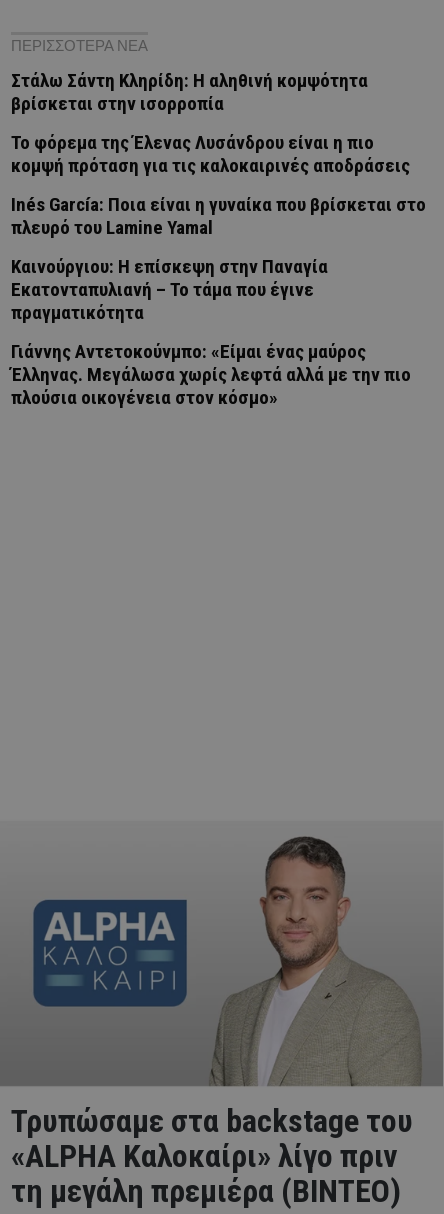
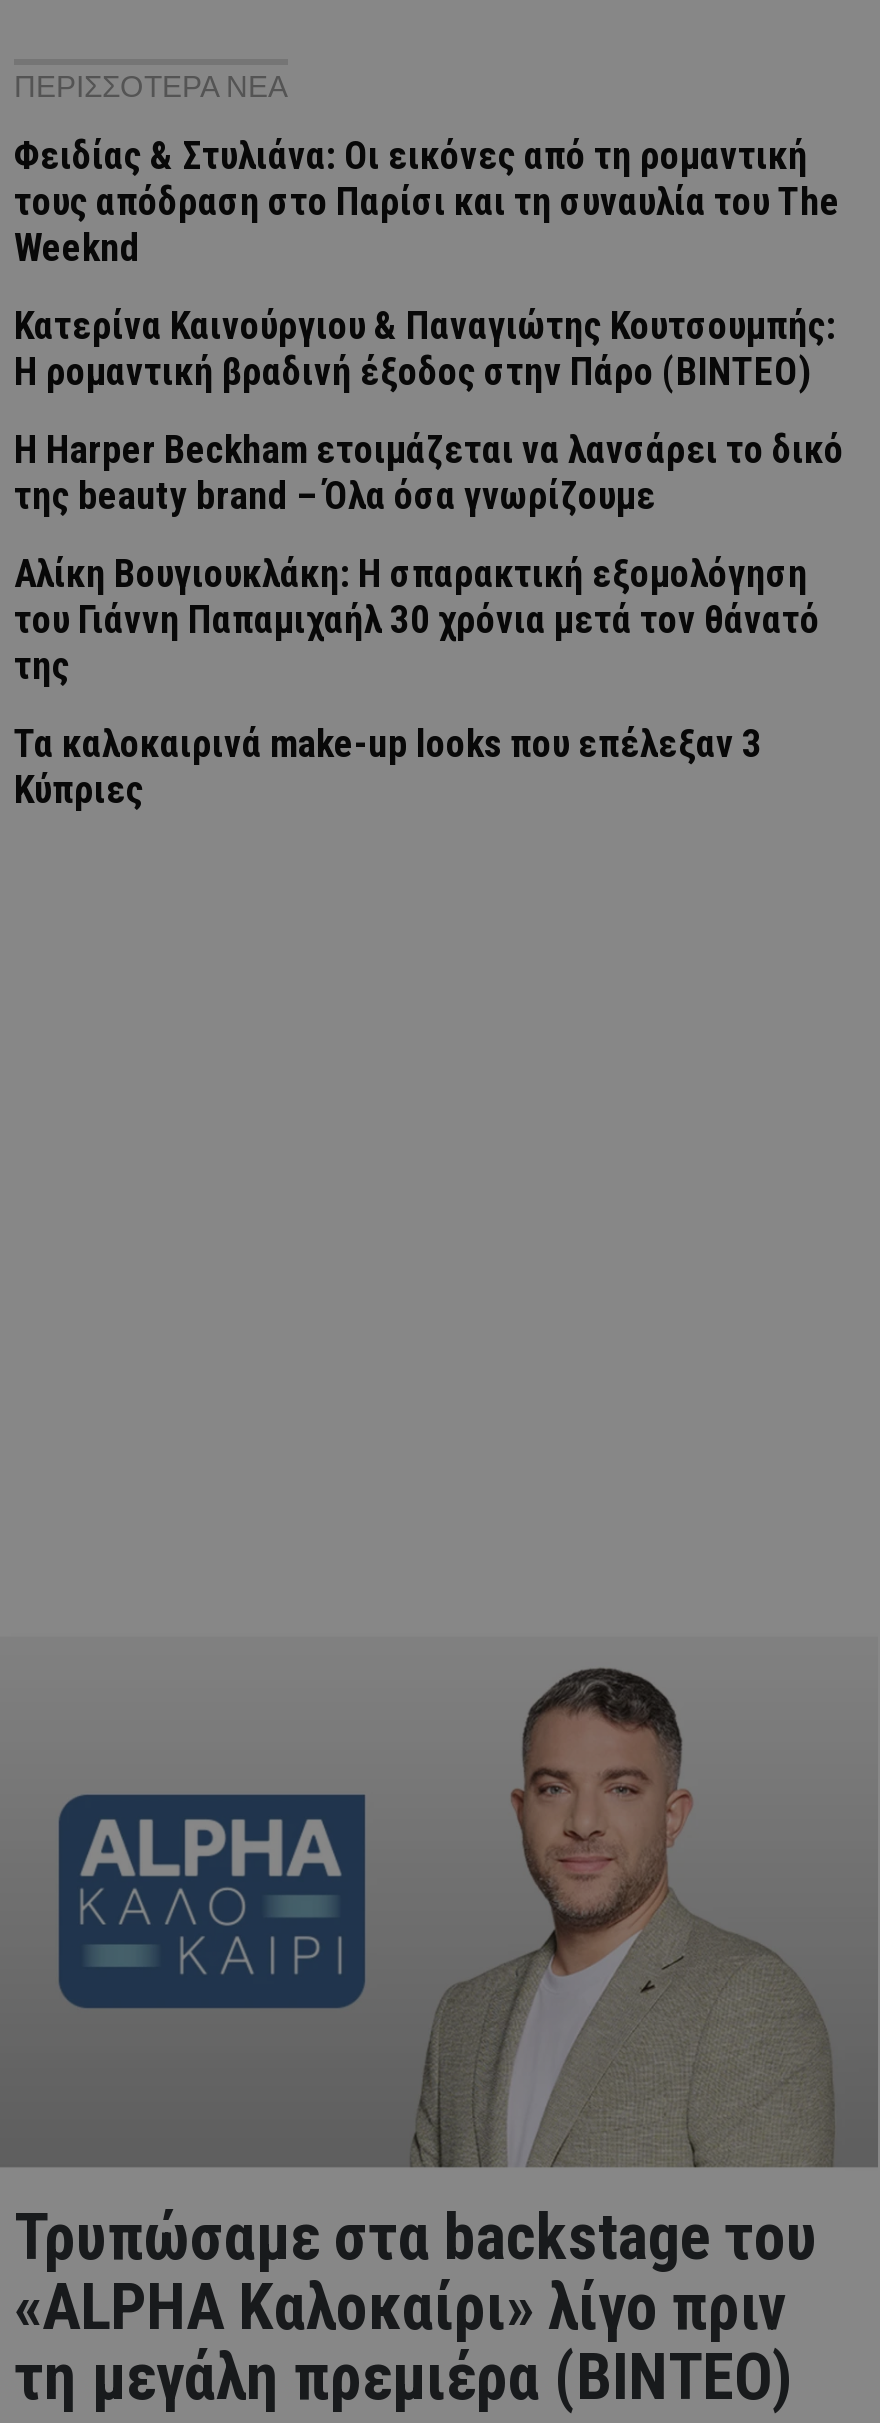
- Στάλω Σάντη Κληρίδη: Η αληθινή κομψότητα
- βρίσκεται στην ισορροπία
+ Φειδίας & Στυλιάνα: Οι εικόνες από τη ρομαντική
+ τους απόδραση στο Παρίσι και τη συναυλία του The
+ Weeknd

- Το φόρεμα της Έλενας Λυσάνδρου είναι η πιο
- κομψή πρόταση για τις καλοκαιρινές αποδράσεις
+ Κατερίνα Καινούργιου & Παναγιώτης Κουτσουμπής:
+ Η ρομαντική βραδινή έξοδος στην Πάρο (ΒΙΝΤΕΟ)

- Inés García: Ποια είναι η γυναίκα που βρίσκεται στο
- πλευρό του Lamine Yamal
+ Η Harper Beckham ετοιμάζεται να λανσάρει τo δικό
+ της beauty brand – Όλα όσα γνωρίζουμε

- Καινούργιου: Η επίσκεψη στην Παναγία
- Εκατονταπυλιανή – Το τάμα που έγινε
- πραγματικότητα
+ Αλίκη Βουγιουκλάκη: Η σπαρακτική εξομολόγηση
+ του Γιάννη Παπαμιχαήλ 30 χρόνια μετά τον θάνατό
+ της

- Γιάννης Αντετοκούνμπο: «Είμαι ένας μαύρος
- Έλληνας. Μεγάλωσα χωρίς λεφτά αλλά με την πιο
- πλούσια οικογένεια στον κόσμο»
+ Τα καλοκαιρινά make-up looks που επέλεξαν 3
+ Κύπριες
